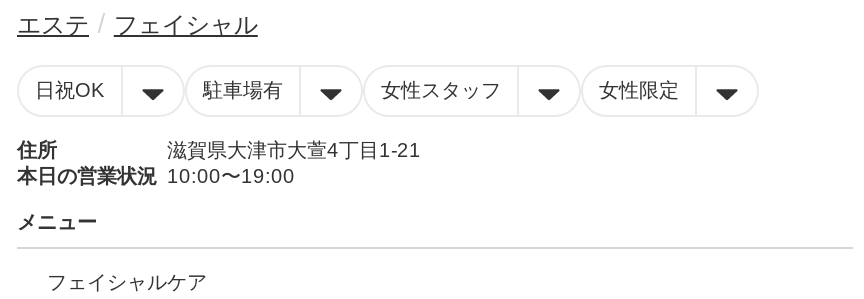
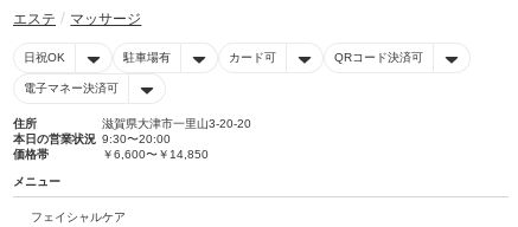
- フェイシャル
+ マッサージ

- 女性スタッフ
- 女性限定
+ カード可
+ QRコード決済可
+ 電子マネー決済可

- 滋賀県大津市大萱4丁目1-21
- 本日の営業状況 10:00〜19:00
+ 滋賀県大津市一里山3-20-20
+ 本日の営業状況 9:30〜20:00
+ 価格帯
+ ￥6,600〜￥14,850
